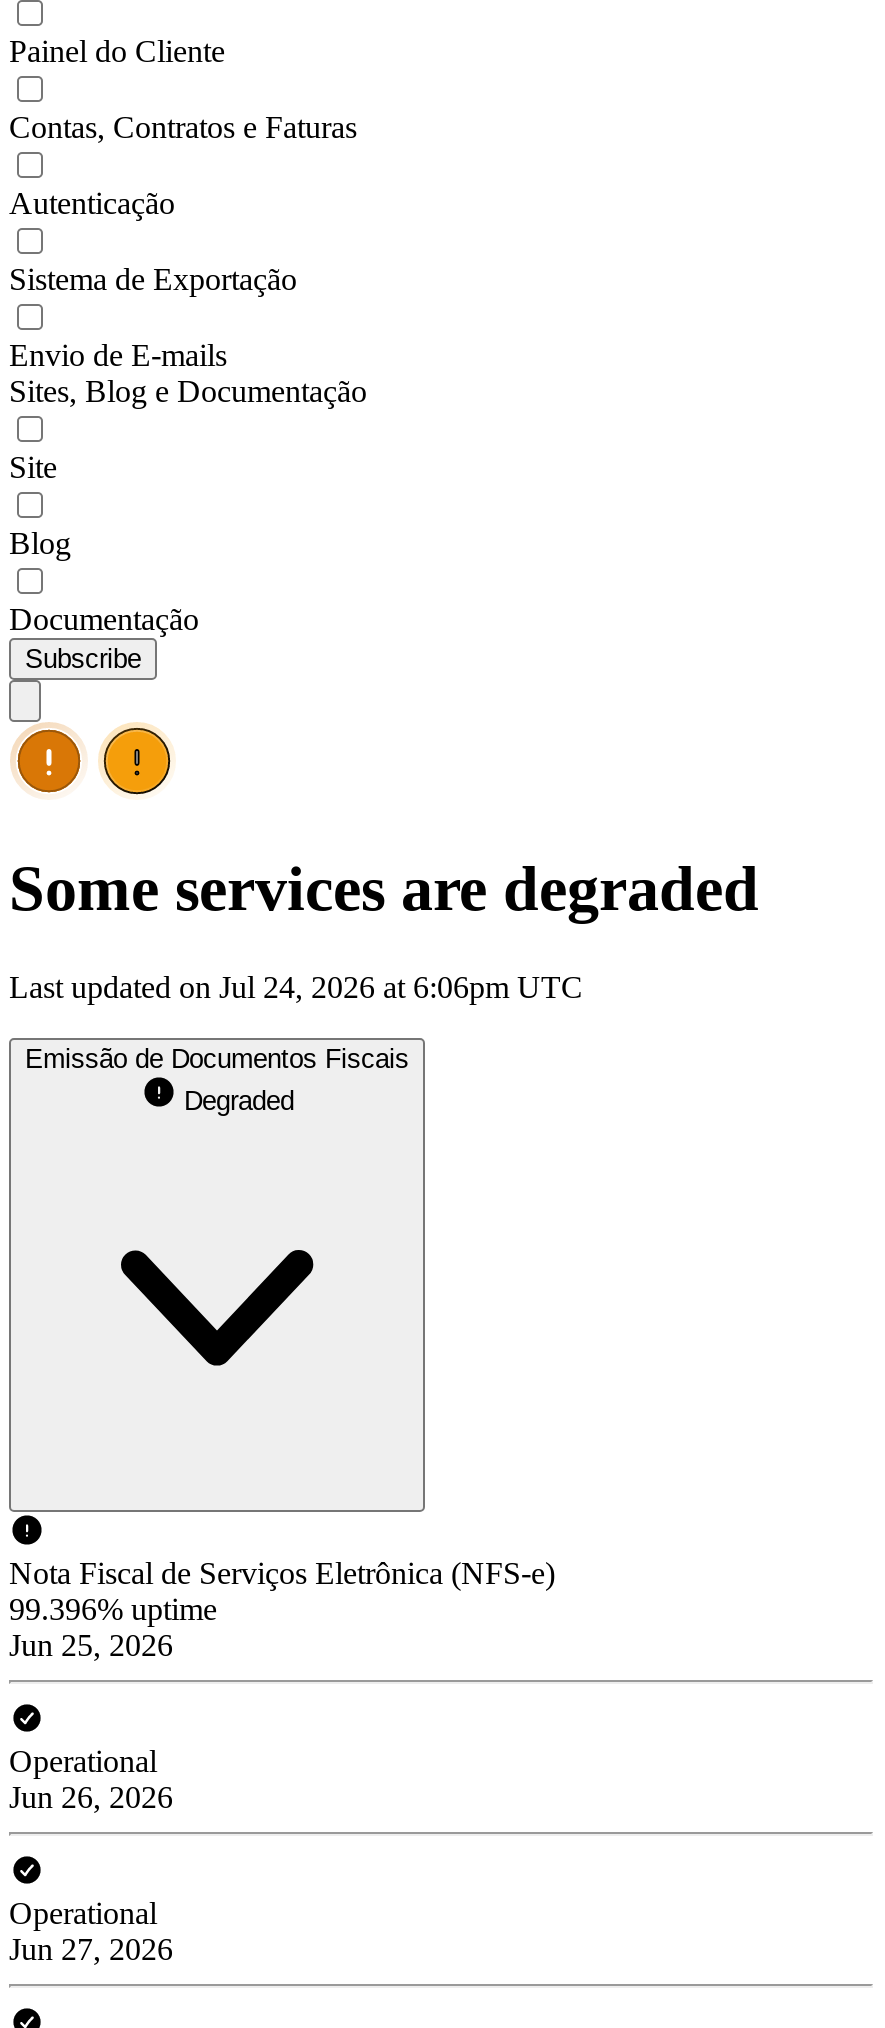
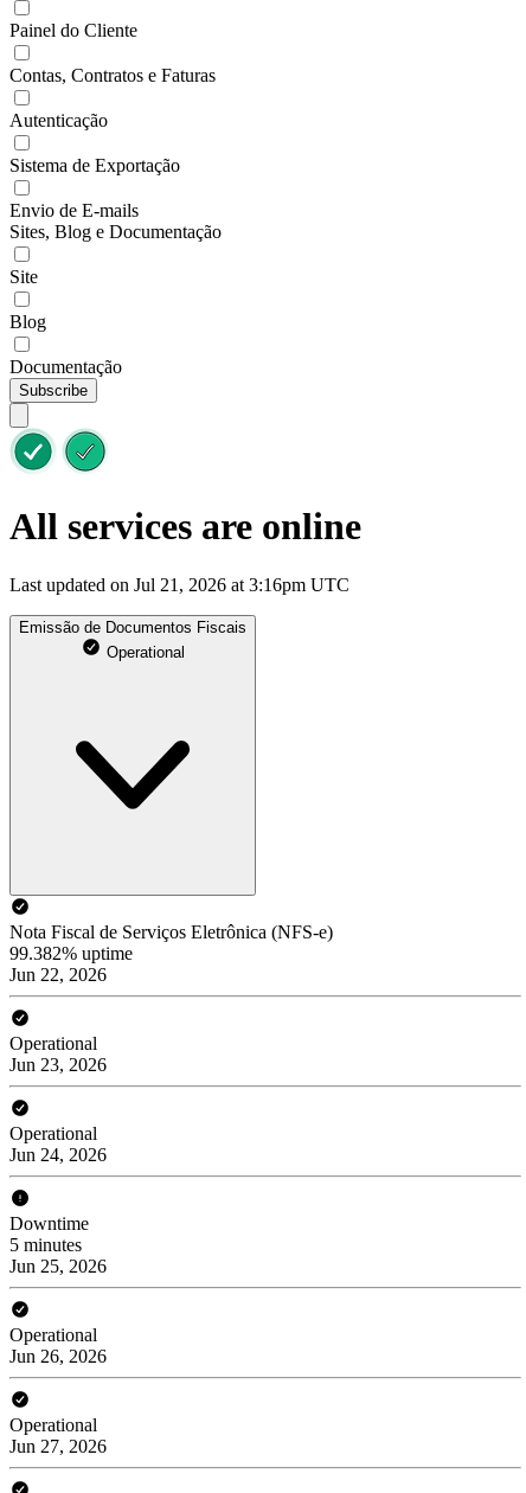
- [image]
- Some services are degraded
+ [image]
+ All services are online

- [image]
+ [image]

- Last updated on Jul 24, 2026 at 6:06pm UTC
+ Last updated on Jul 21, 2026 at 3:16pm UTC

- Degraded
+ Operational

- 99.396% uptime
+ 99.382% uptime
+ Jun 22, 2026
+ Operational
+ Jun 23, 2026
+ Operational
+ Jun 24, 2026
+ Downtime
+ 5 minutes
